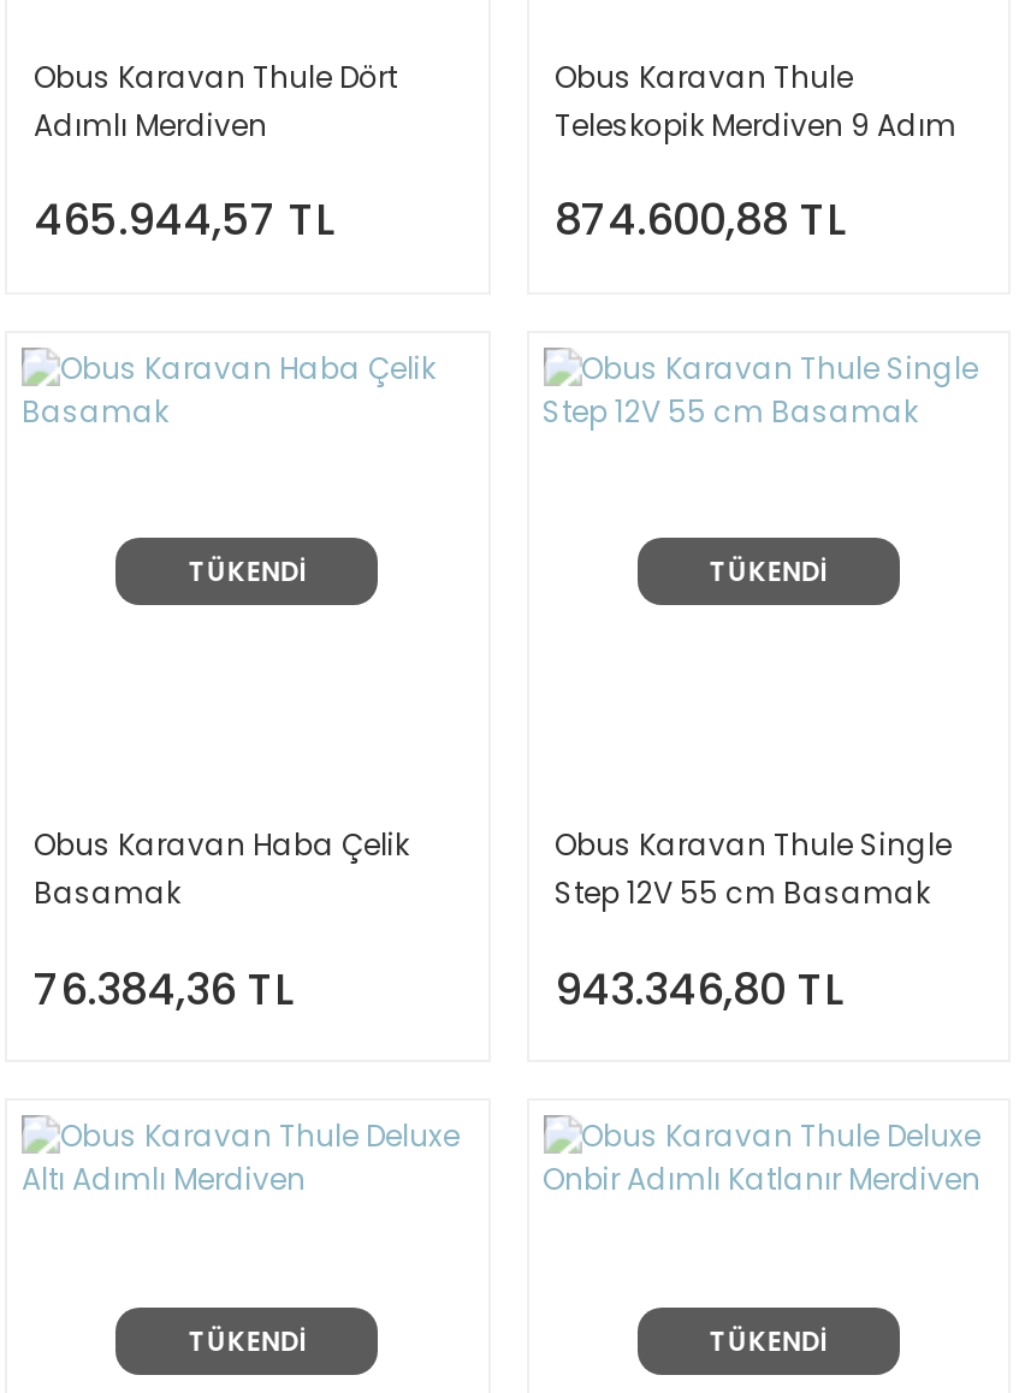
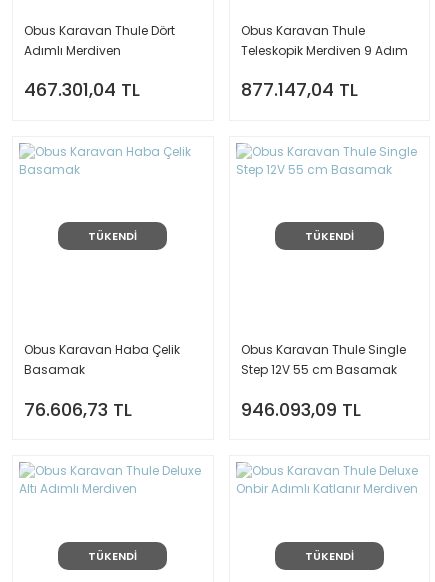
- 465.944,57 TL
+ 467.301,04 TL

- 874.600,88 TL
+ 877.147,04 TL

- 76.384,36 TL
+ 76.606,73 TL

- 943.346,80 TL
+ 946.093,09 TL
